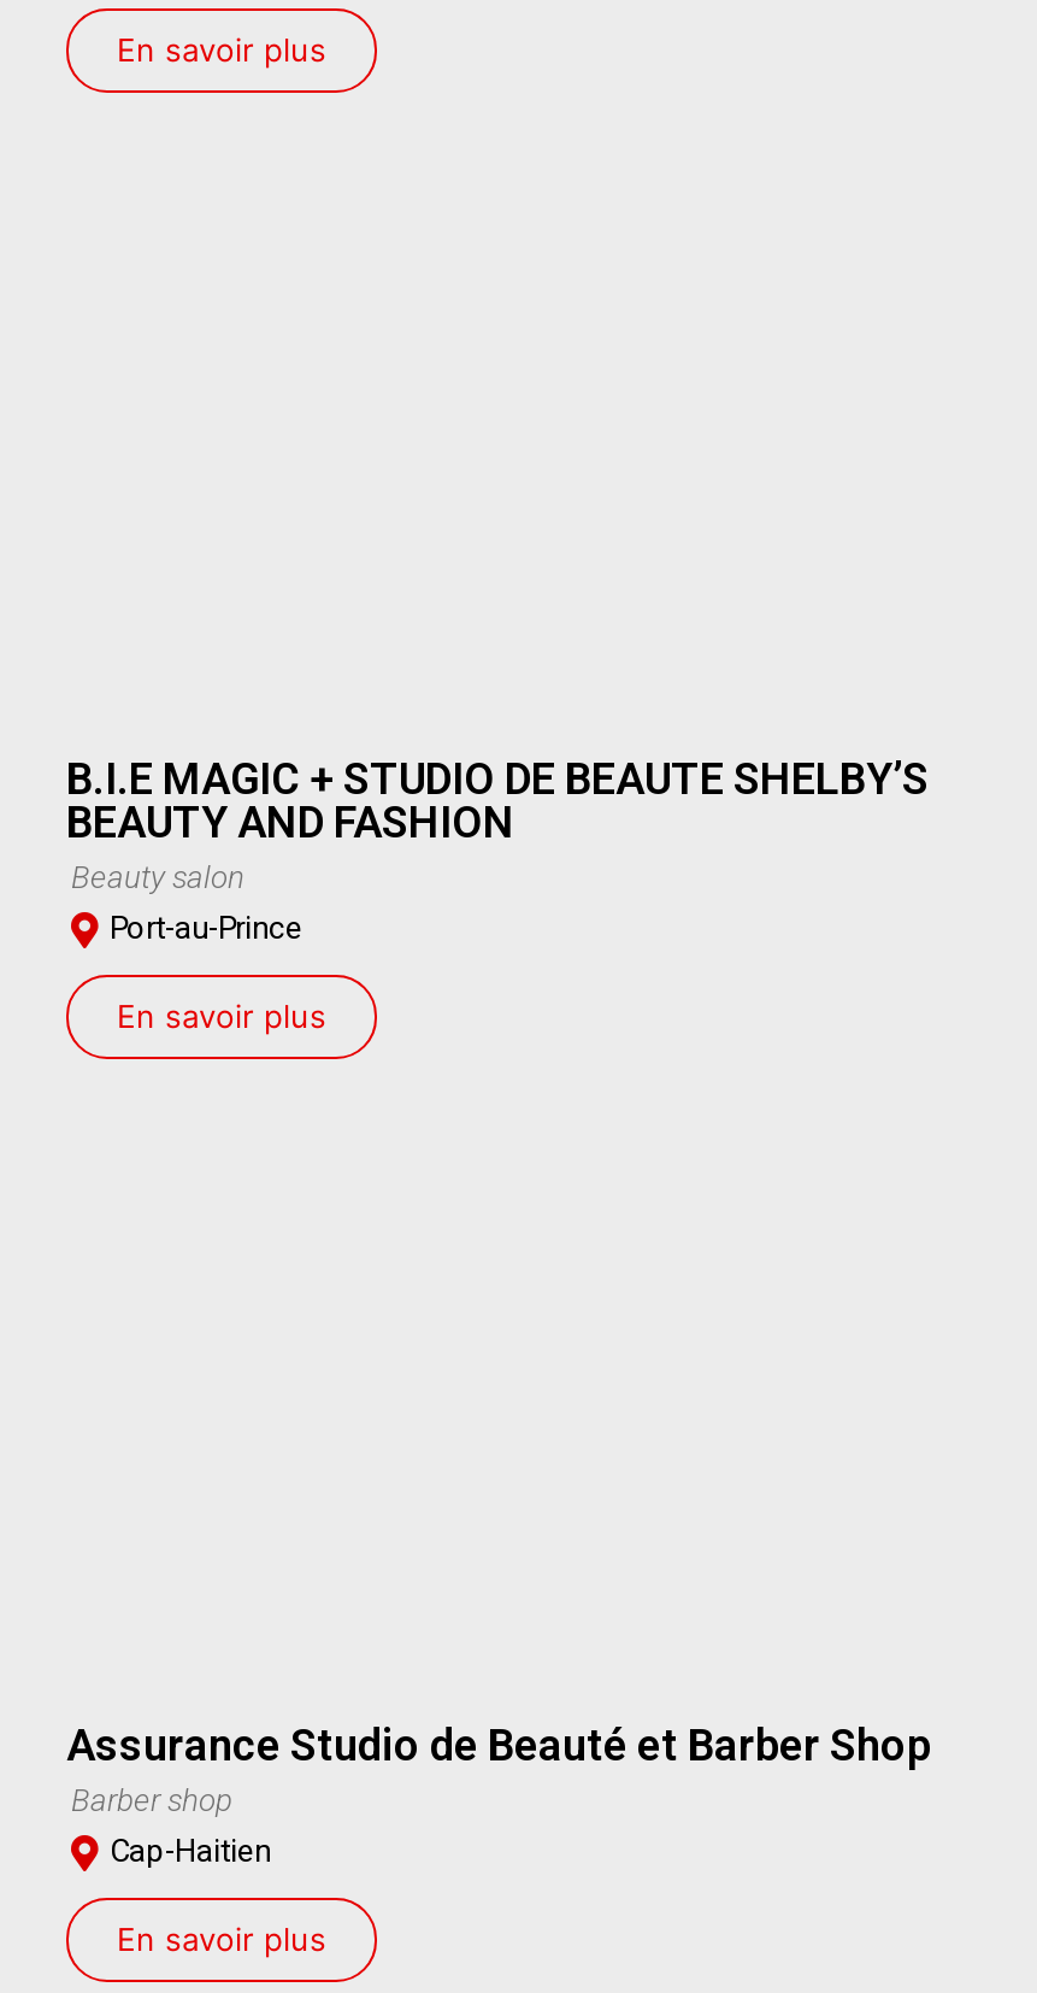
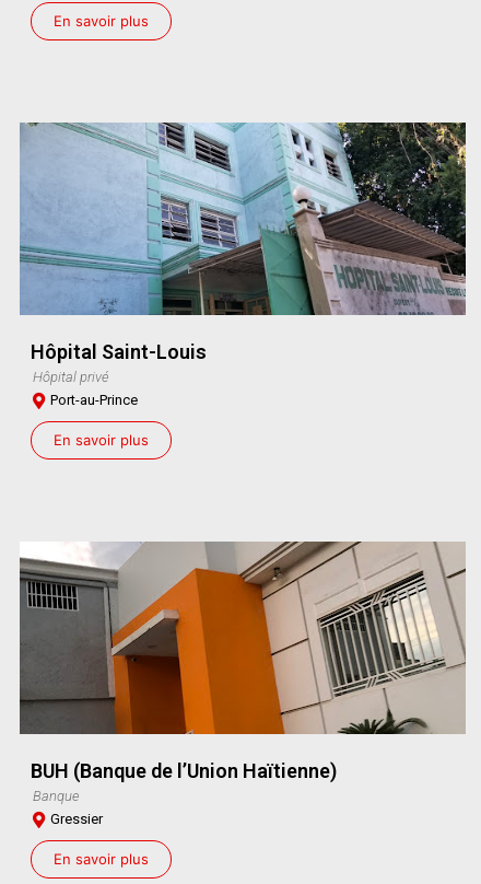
+ [image]

- B.I.E MAGIC + STUDIO DE BEAUTE SHELBY’S
- BEAUTY AND FASHION
- Beauty salon
+ Hôpital Saint-Louis
+ Hôpital privé

+ [image]

- Assurance Studio de Beauté et Barber Shop
- Barber shop
- Cap-Haitien
+ BUH (Banque de l’Union Haïtienne)
+ Banque
+ Gressier
